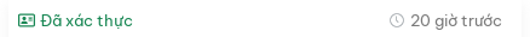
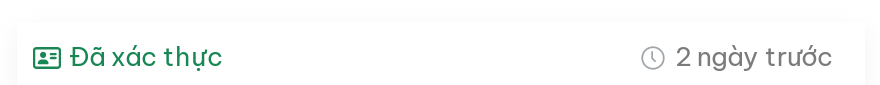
- 20 giờ trước
+ 2 ngày trước
